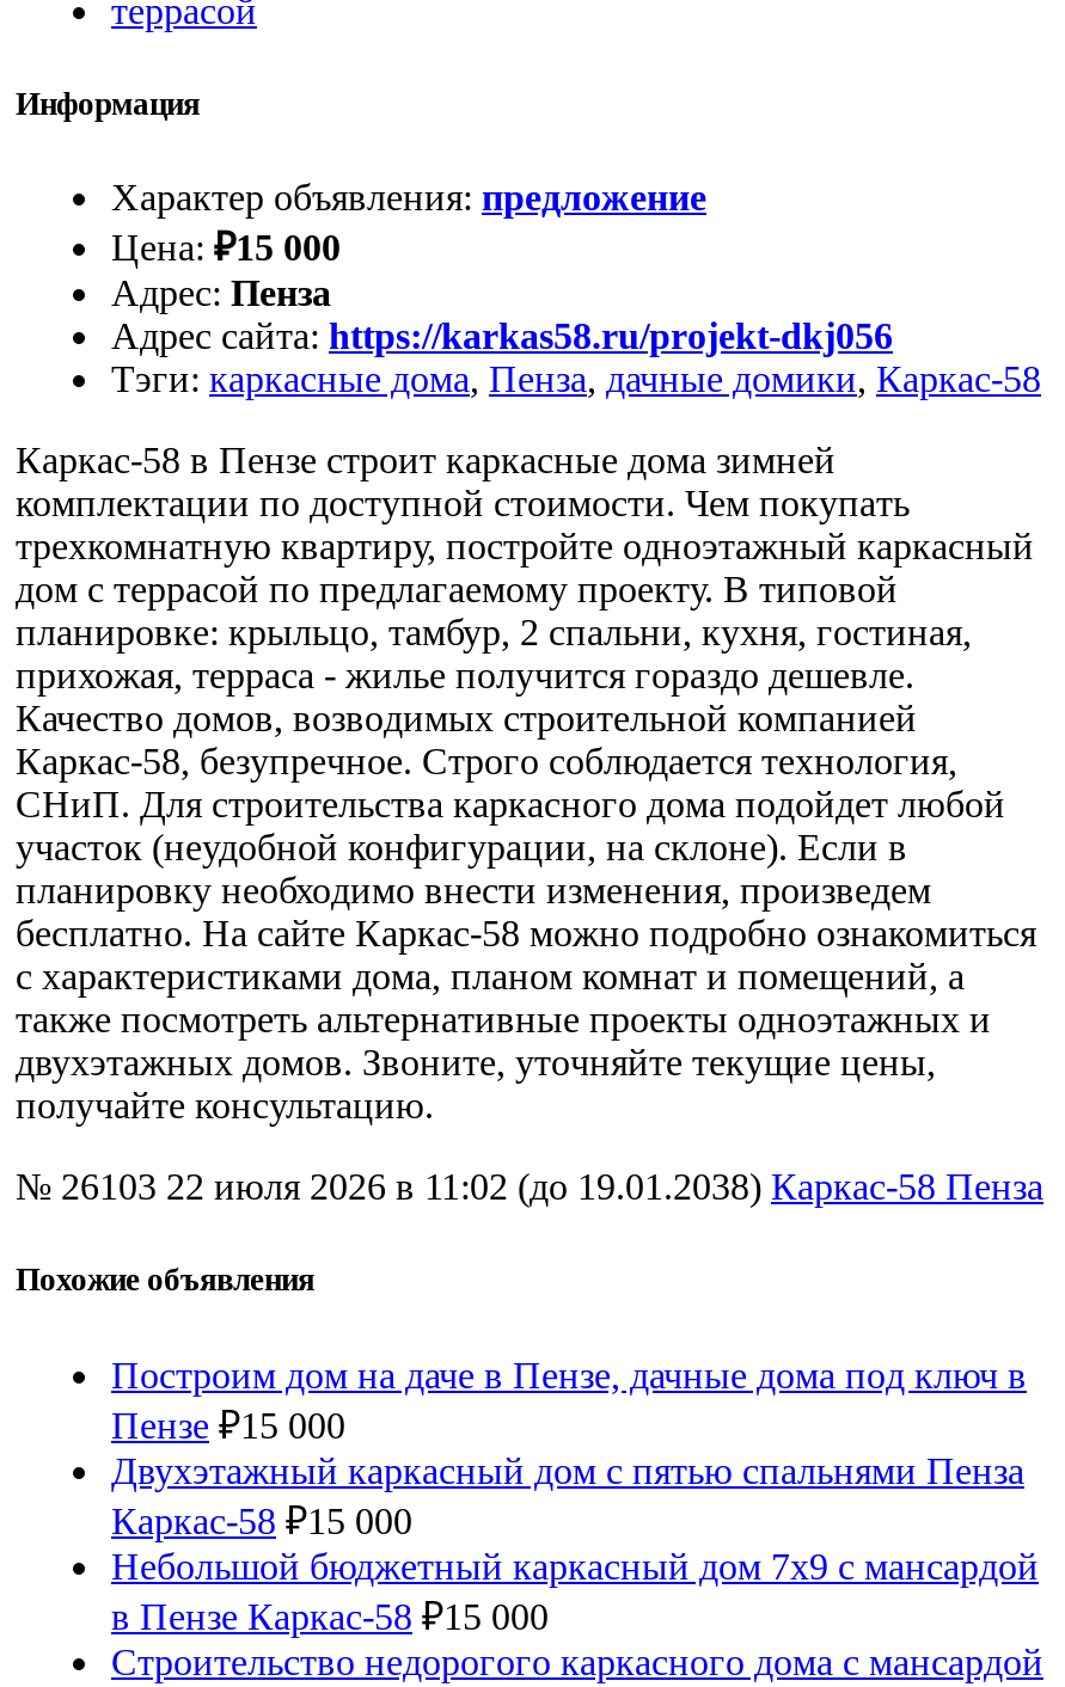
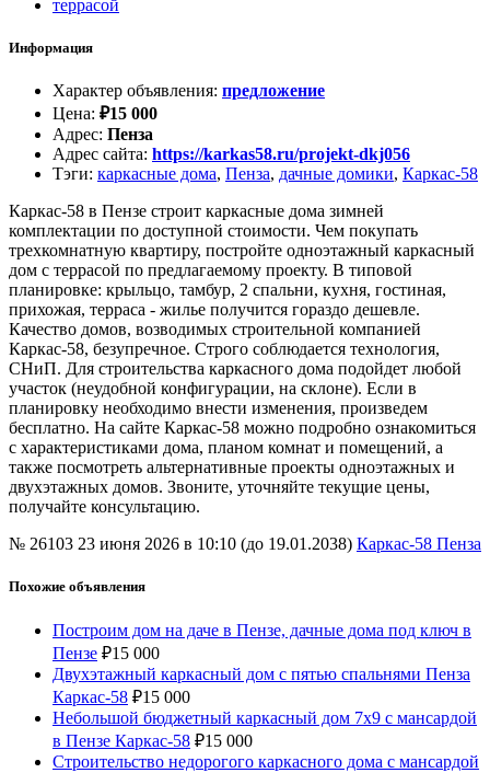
- № 26103 22 июля 2026 в 11:02 (до 19.01.2038) Каркас-58 Пенза
+ № 26103 23 июня 2026 в 10:10 (до 19.01.2038) Каркас-58 Пенза
